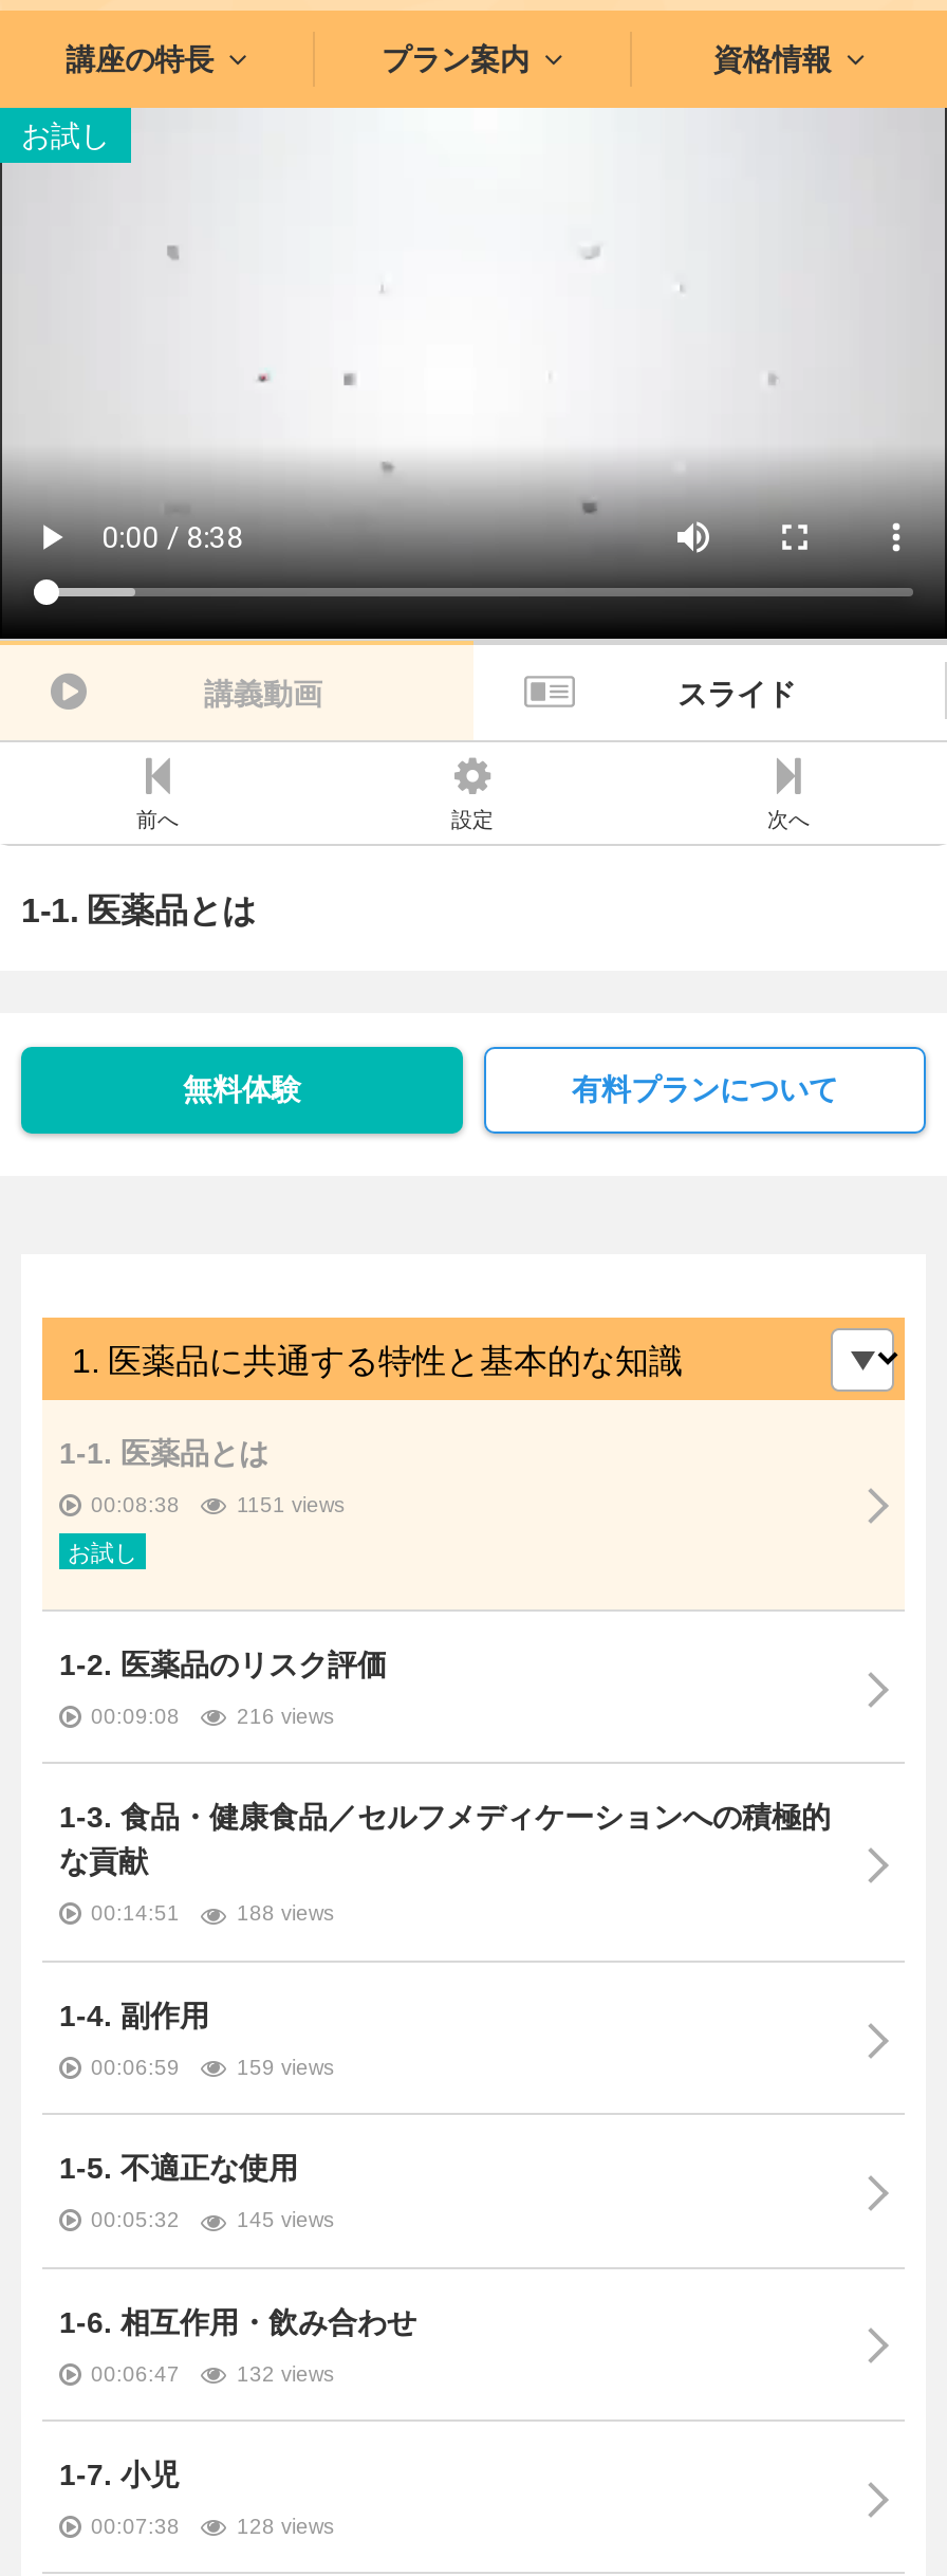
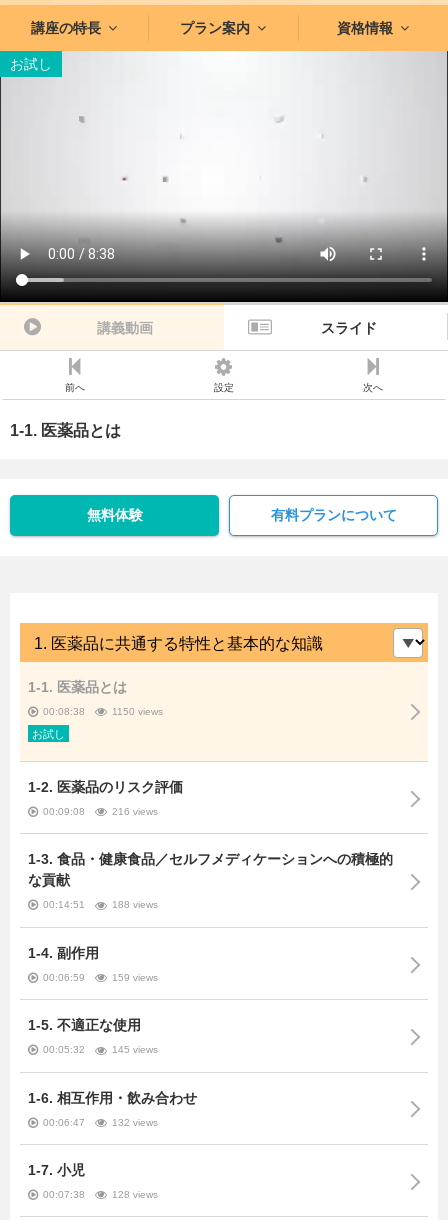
- 1151 views
+ 1150 views
